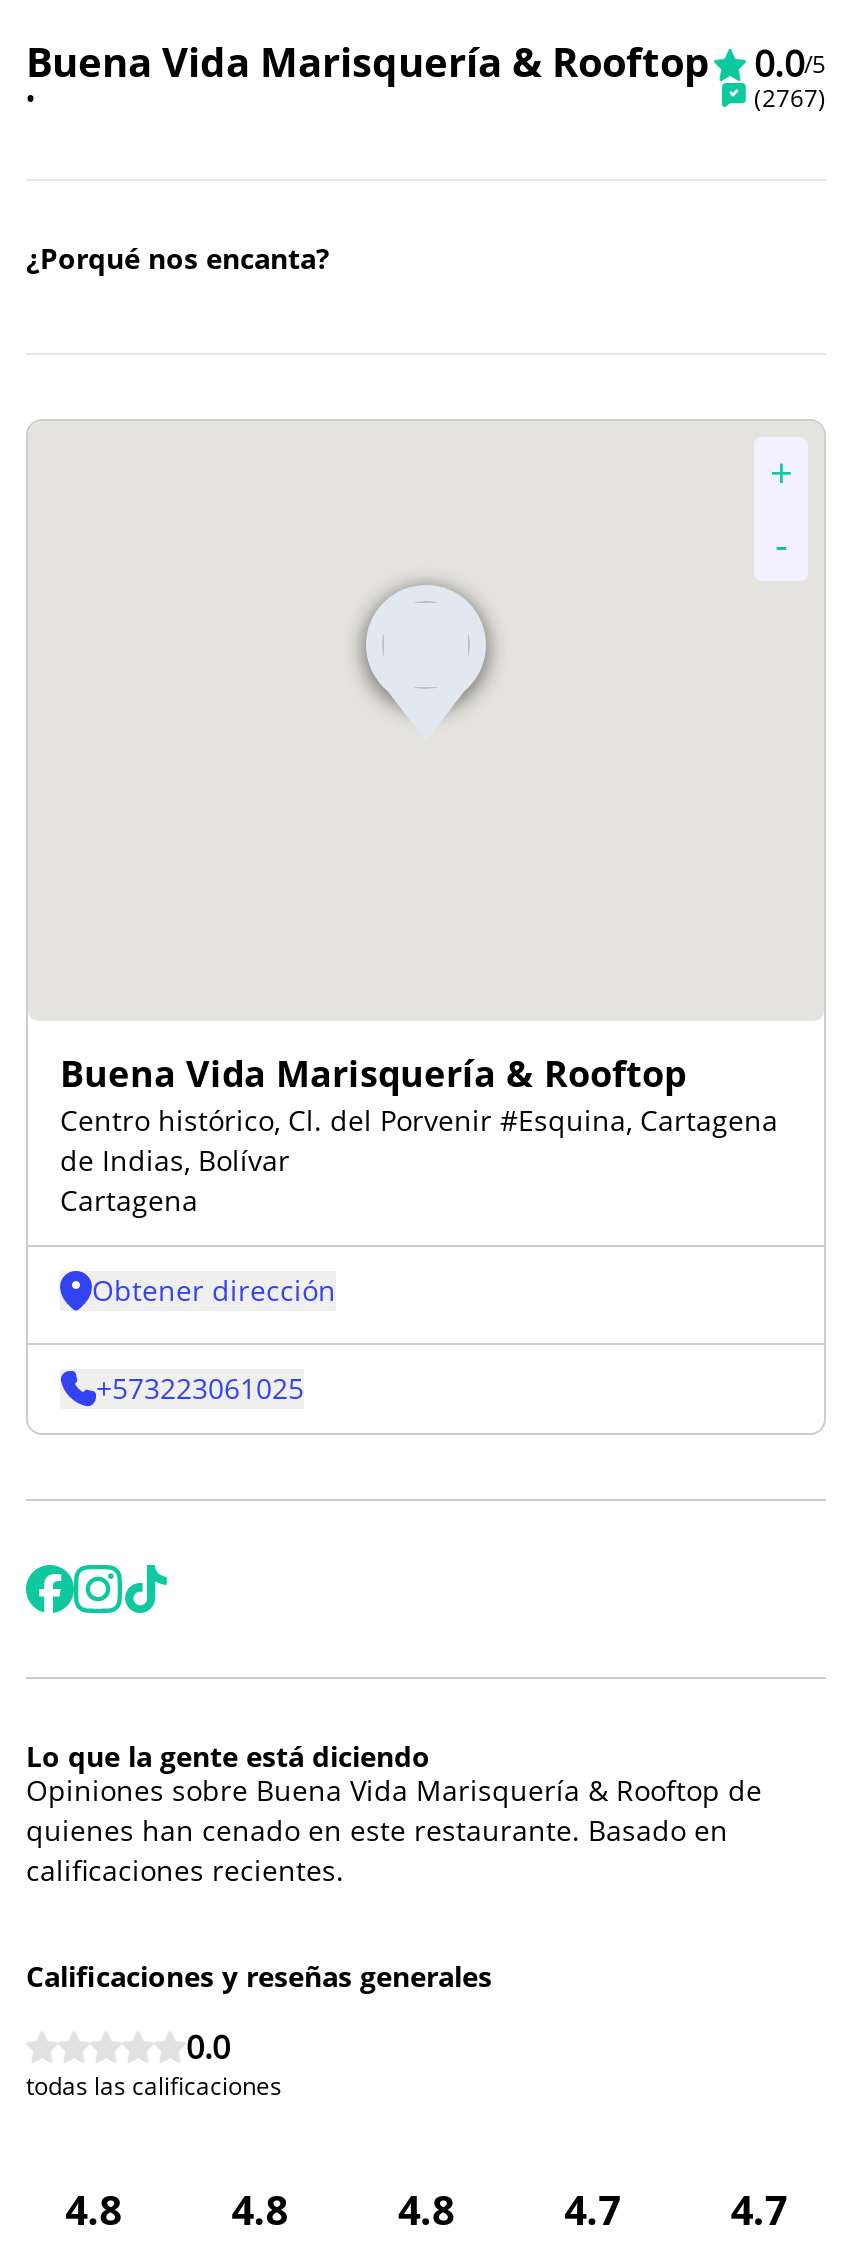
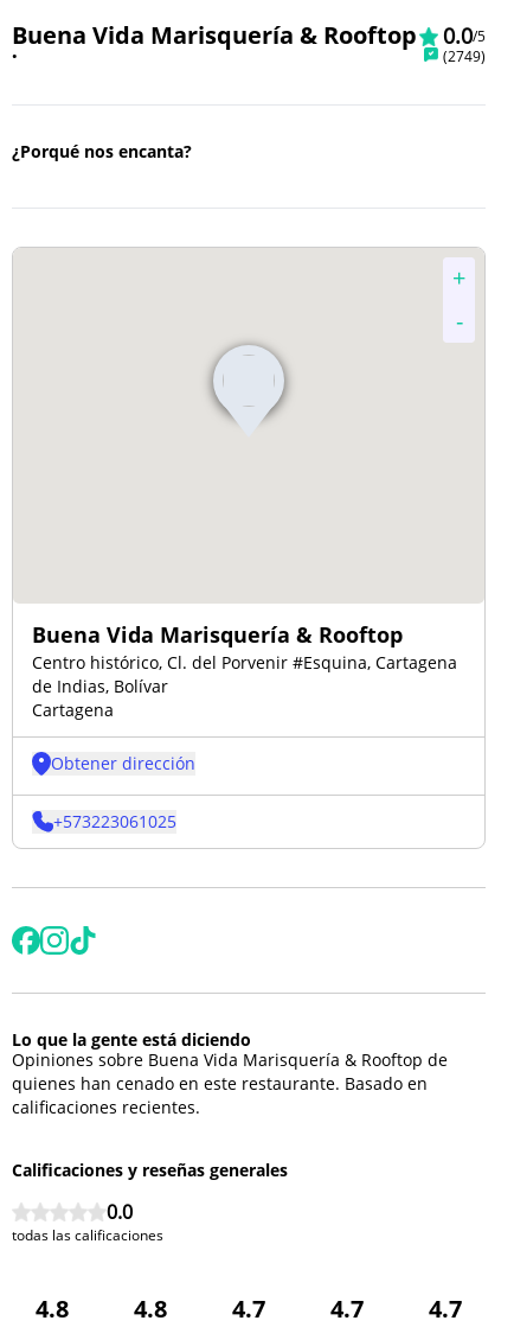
- (2767)
+ (2749)

- 4.8
+ 4.7
